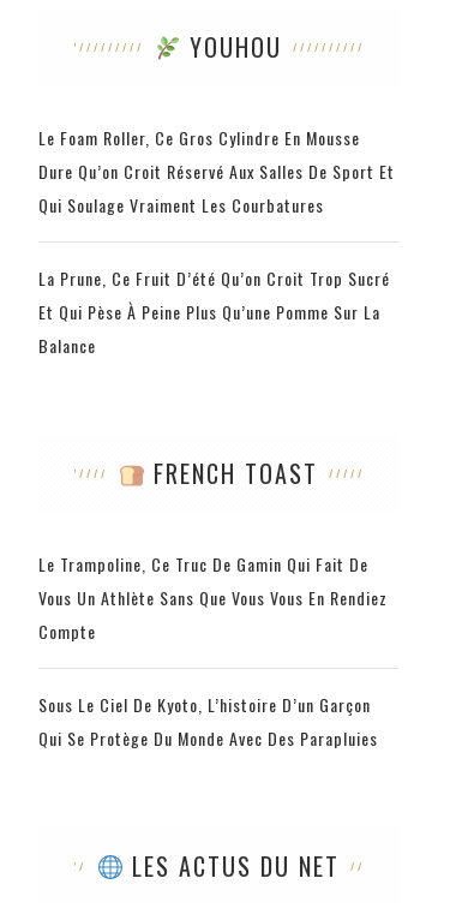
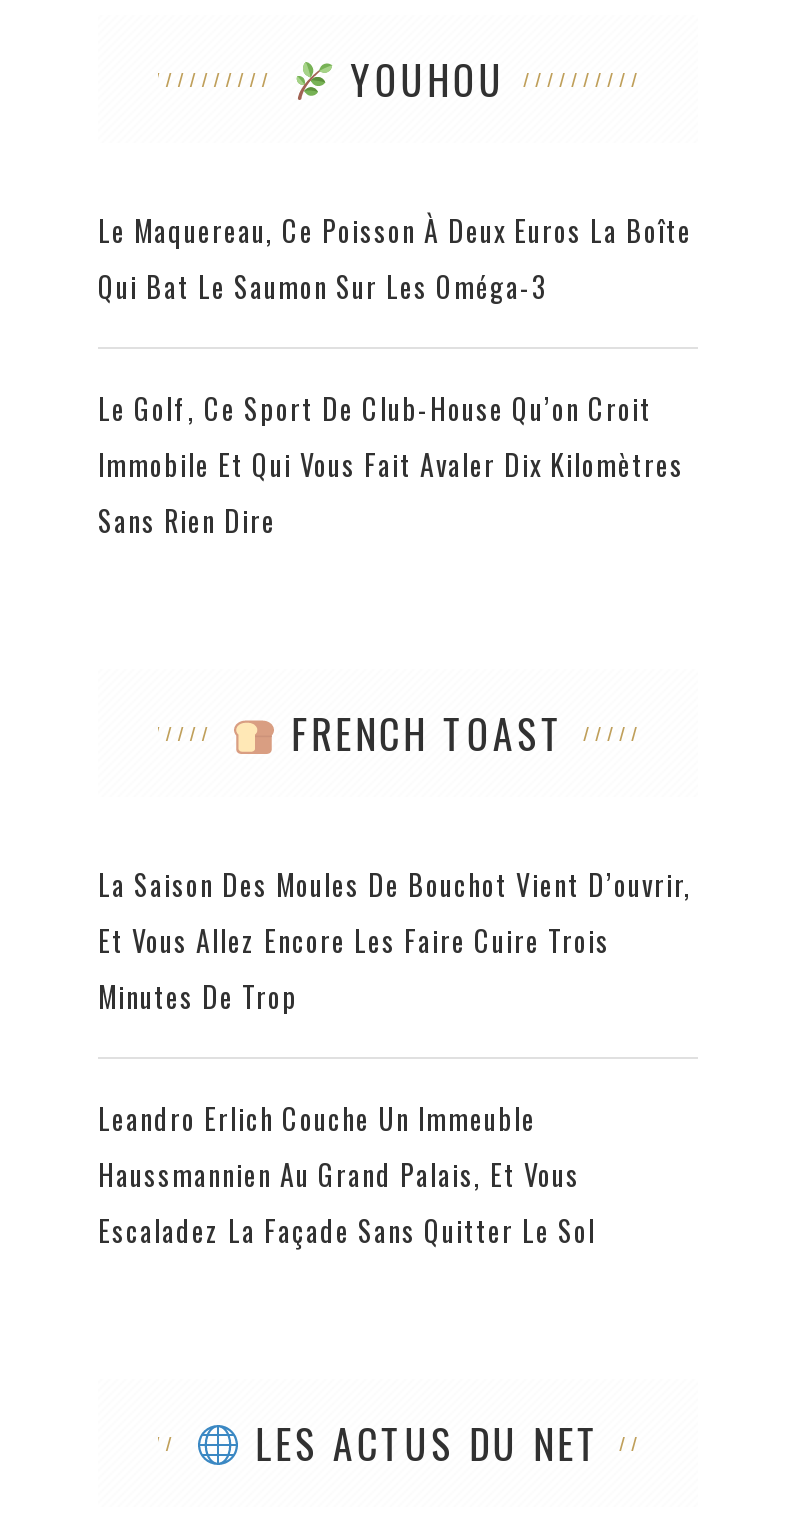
- Le Foam Roller, Ce Gros Cylindre En Mousse
- Dure Qu’on Croit Réservé Aux Salles De Sport Et
- Qui Soulage Vraiment Les Courbatures
+ Le Maquereau, Ce Poisson À Deux Euros La Boîte
+ Qui Bat Le Saumon Sur Les Oméga-3

- La Prune, Ce Fruit D’été Qu’on Croit Trop Sucré
- Et Qui Pèse À Peine Plus Qu’une Pomme Sur La
- Balance
+ Le Golf, Ce Sport De Club-House Qu’on Croit
+ Immobile Et Qui Vous Fait Avaler Dix Kilomètres
+ Sans Rien Dire

moved up: FRENCH TOAST

- Le Trampoline, Ce Truc De Gamin Qui Fait De
- Vous Un Athlète Sans Que Vous Vous En Rendiez
- Compte
+ La Saison Des Moules De Bouchot Vient D’ouvrir,
+ Et Vous Allez Encore Les Faire Cuire Trois
+ Minutes De Trop

- Sous Le Ciel De Kyoto, L’histoire D’un Garçon
- Qui Se Protège Du Monde Avec Des Parapluies
+ Leandro Erlich Couche Un Immeuble
+ Haussmannien Au Grand Palais, Et Vous
+ Escaladez La Façade Sans Quitter Le Sol
